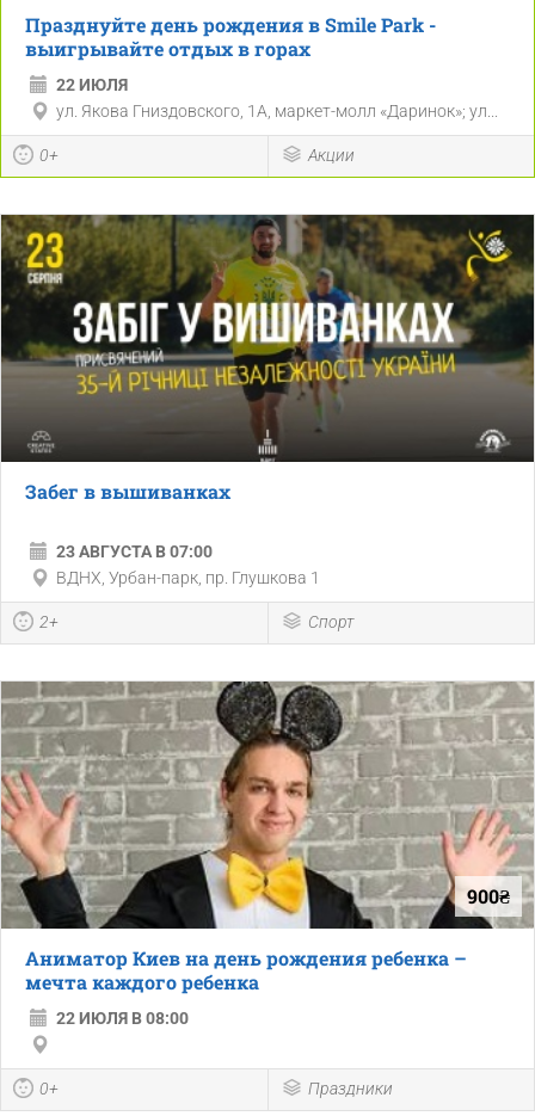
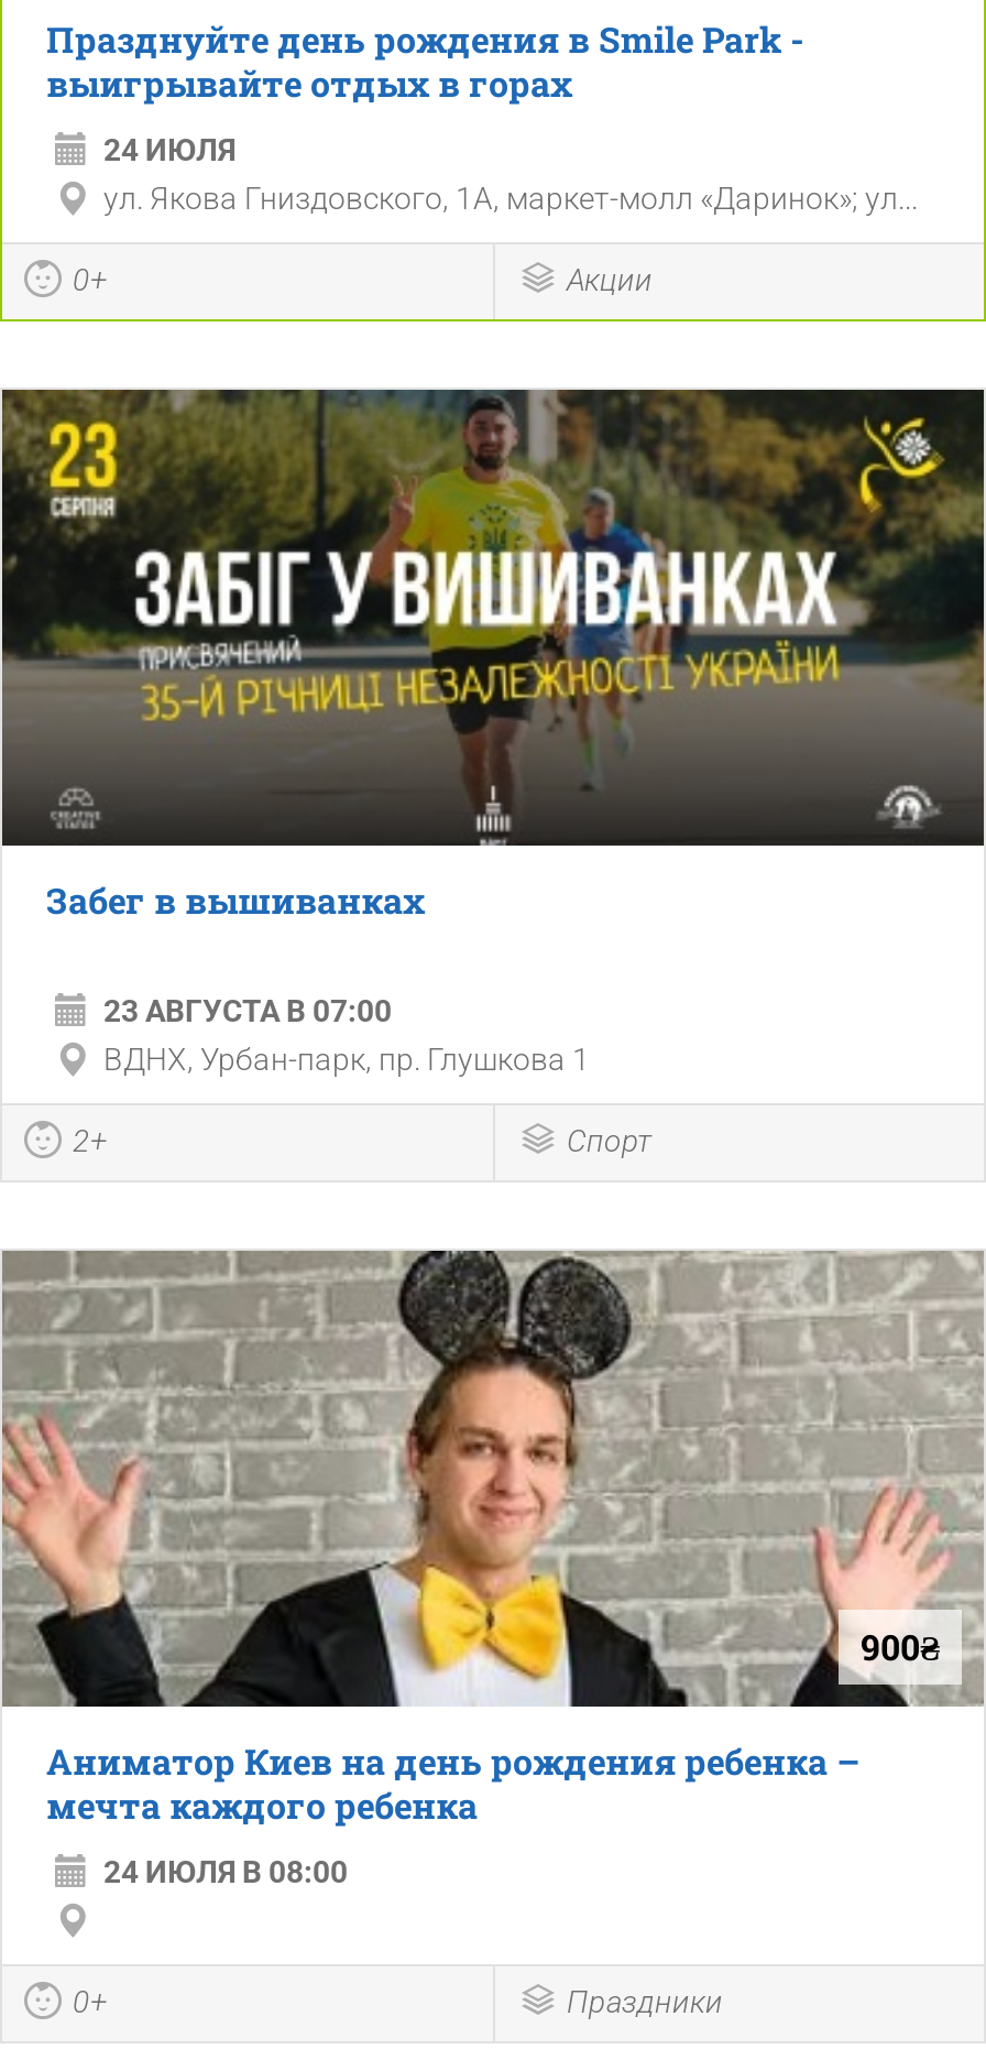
- 22 ИЮЛЯ
+ 24 ИЮЛЯ

- 22 ИЮЛЯ В 08:00
+ 24 ИЮЛЯ В 08:00
